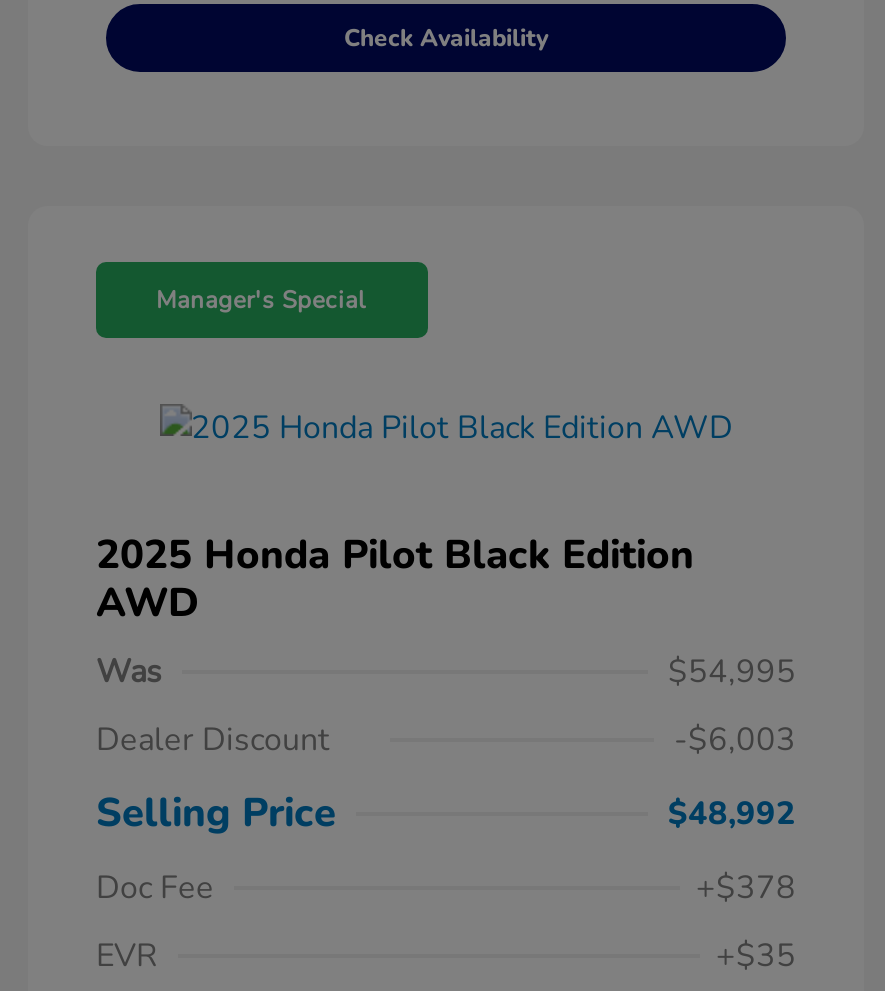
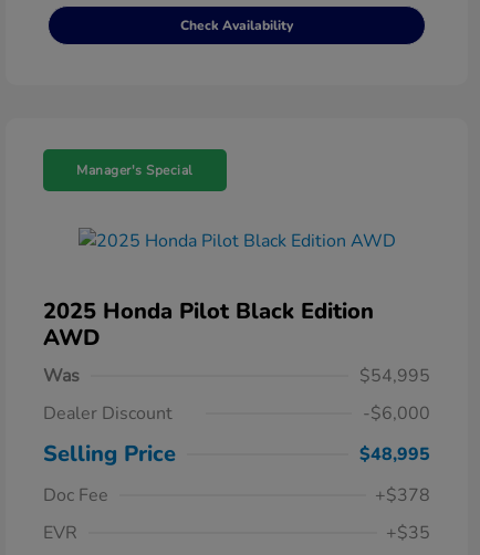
- -$6,003
+ -$6,000

- $48,992
+ $48,995
